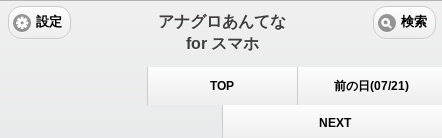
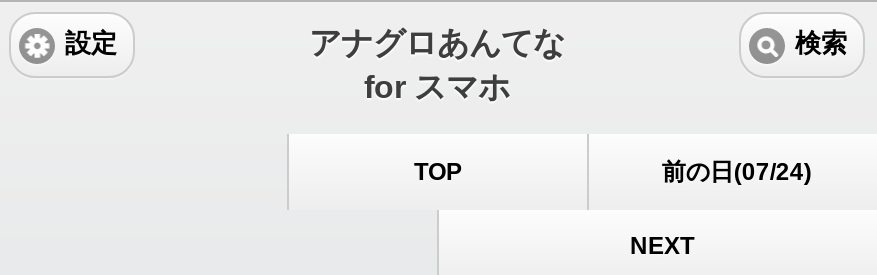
- 前の日(07/21)
+ 前の日(07/24)
